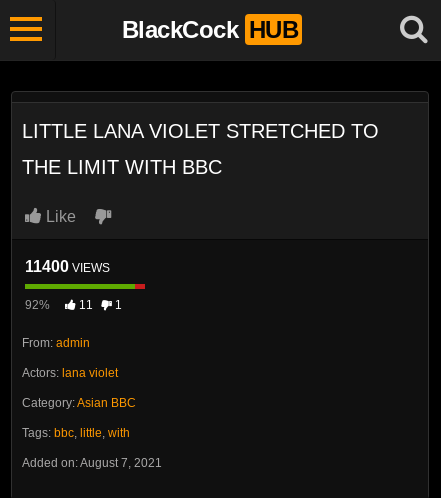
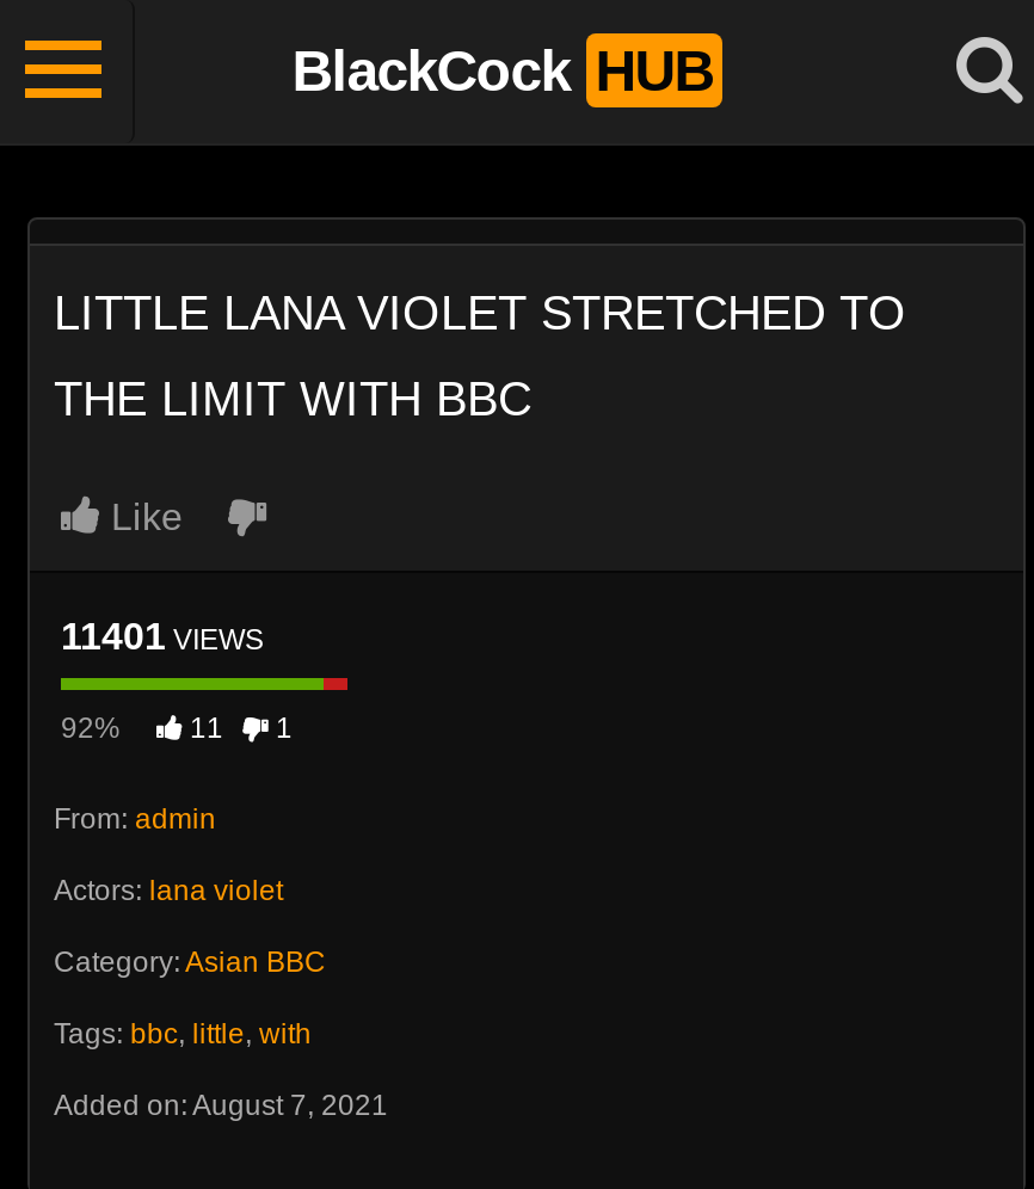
- 11400 VIEWS
+ 11401 VIEWS
